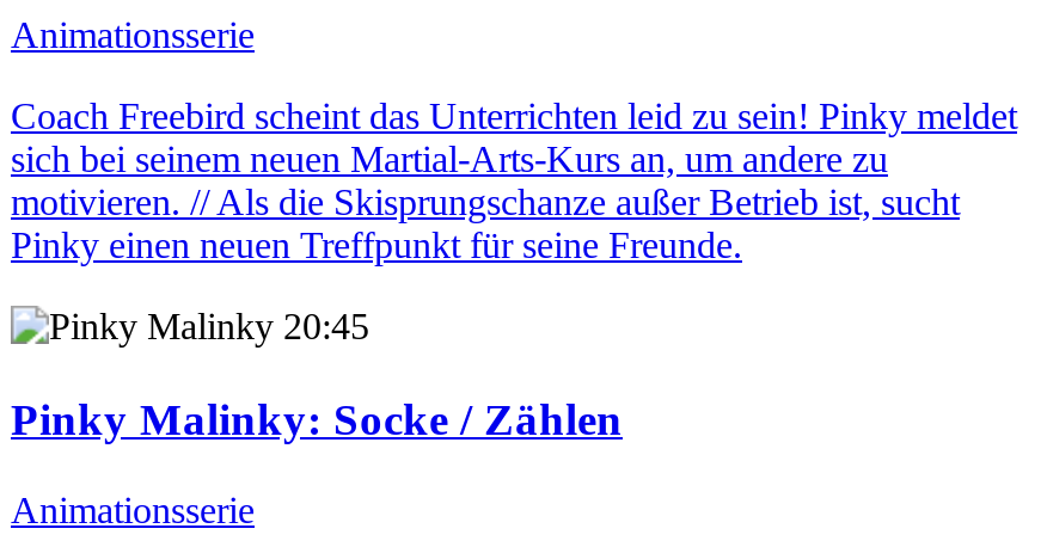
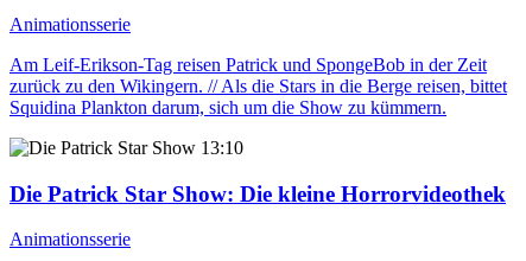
- Coach Freebird scheint das Unterrichten leid zu sein! Pinky meldet
- sich bei seinem neuen Martial-Arts-Kurs an, um andere zu
- motivieren. // Als die Skisprungschanze außer Betrieb ist, sucht
- Pinky einen neuen Treffpunkt für seine Freunde.
+ Am Leif-Erikson-Tag reisen Patrick und SpongeBob in der Zeit
+ zurück zu den Wikingern. // Als die Stars in die Berge reisen, bittet
+ Squidina Plankton darum, sich um die Show zu kümmern.

- 20:45
+ 13:10

- Pinky Malinky: Socke / Zählen
+ Die Patrick Star Show: Die kleine Horrorvideothek
